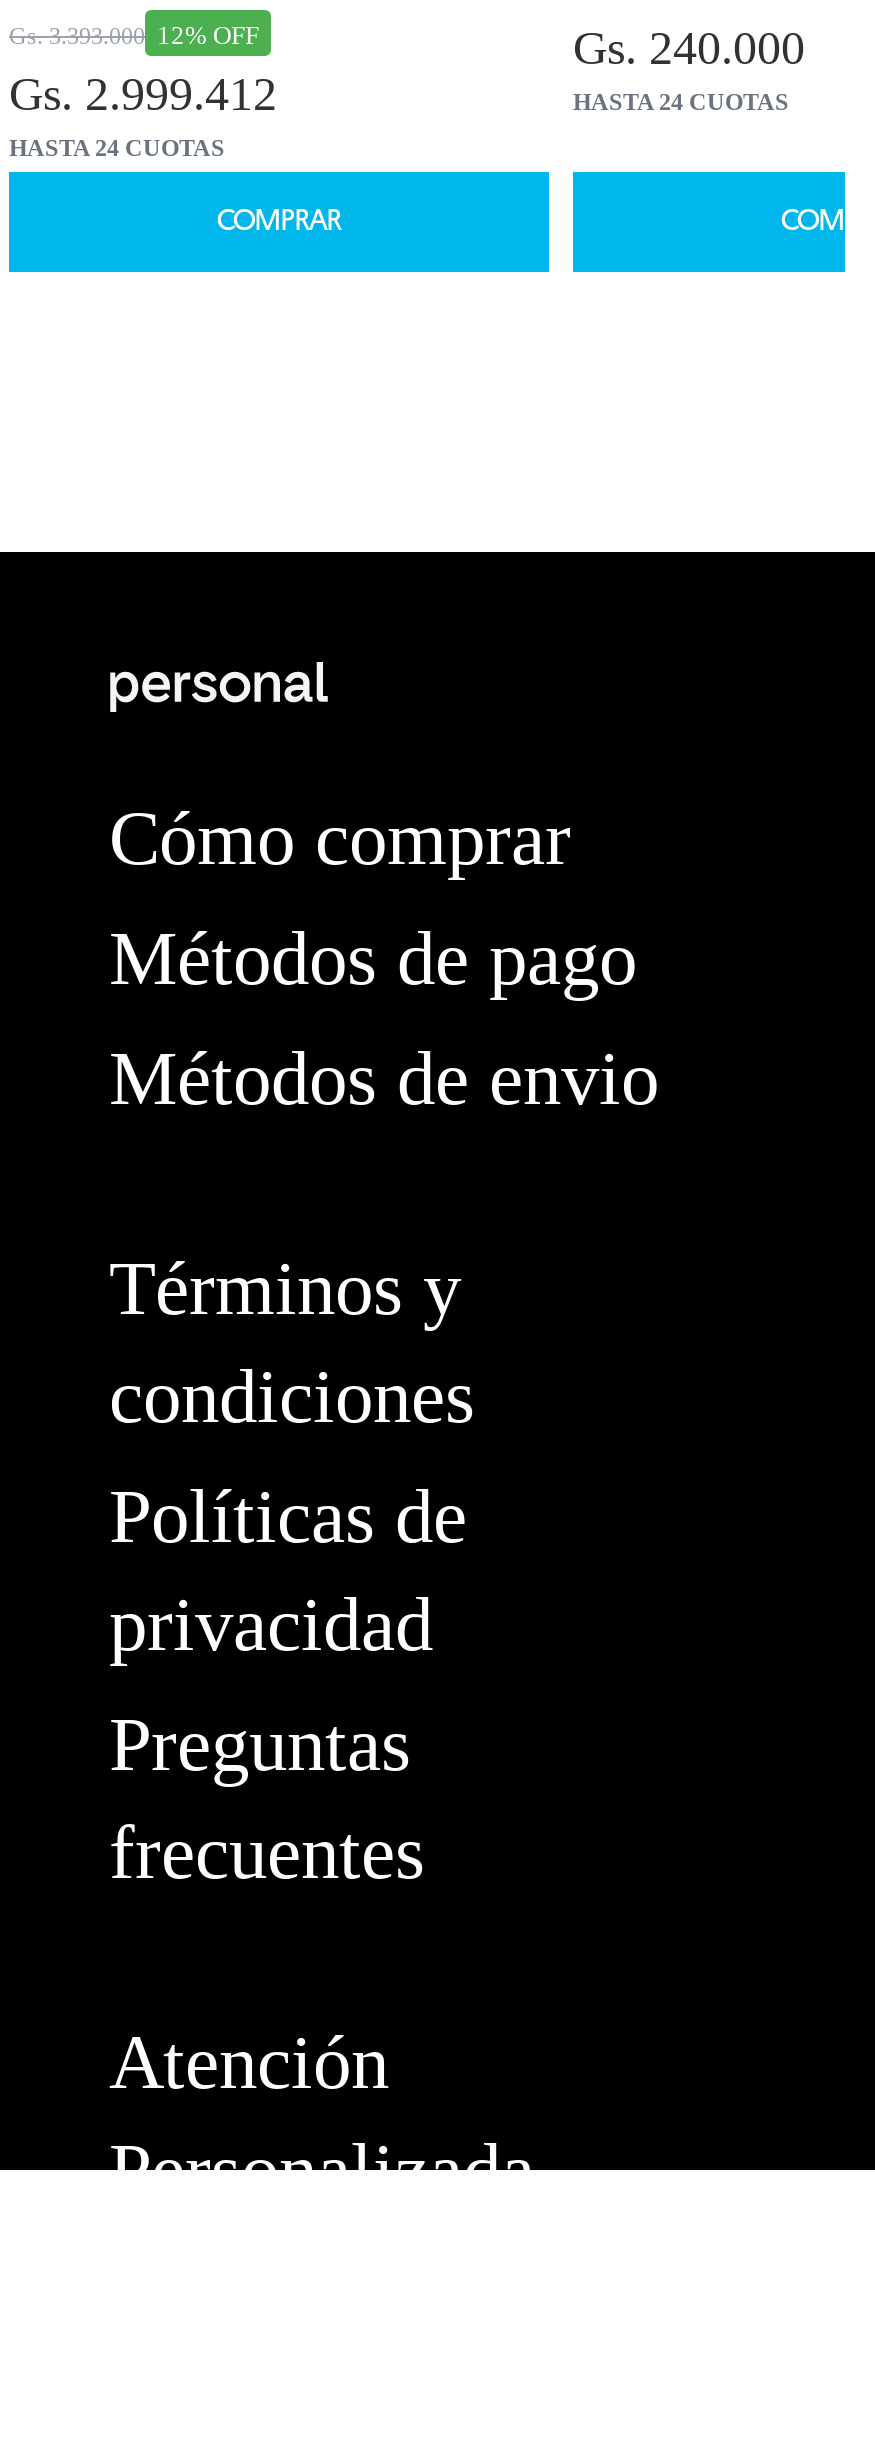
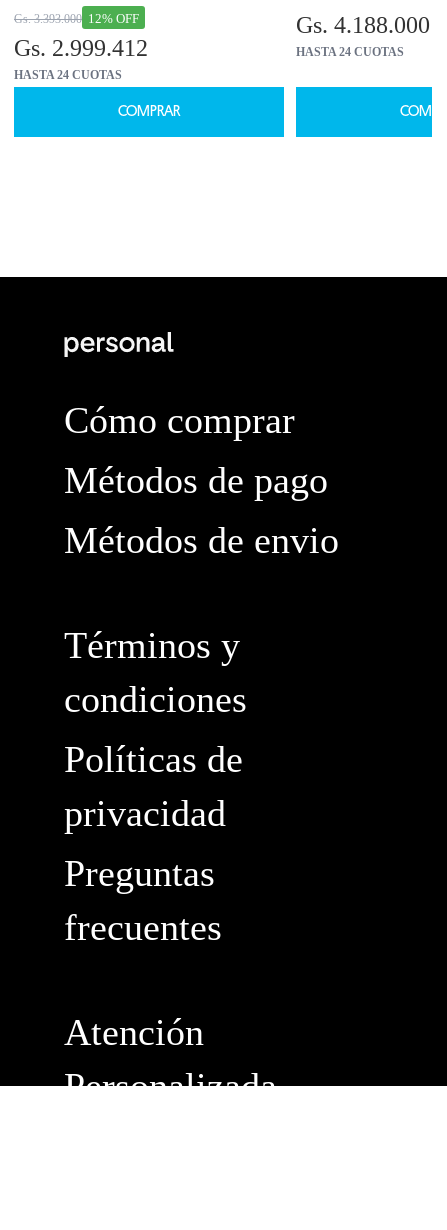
- Gs. 240.000
+ Gs. 4.188.000
